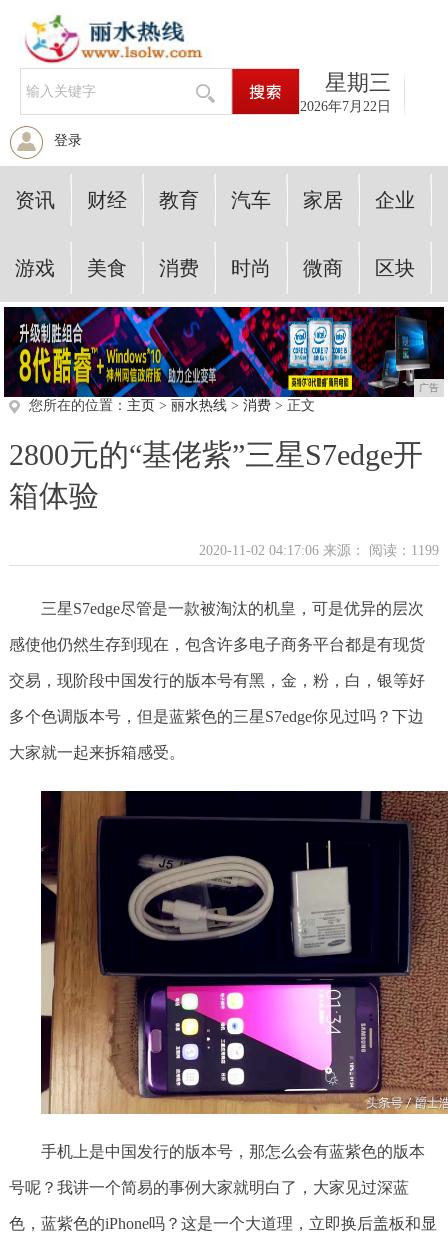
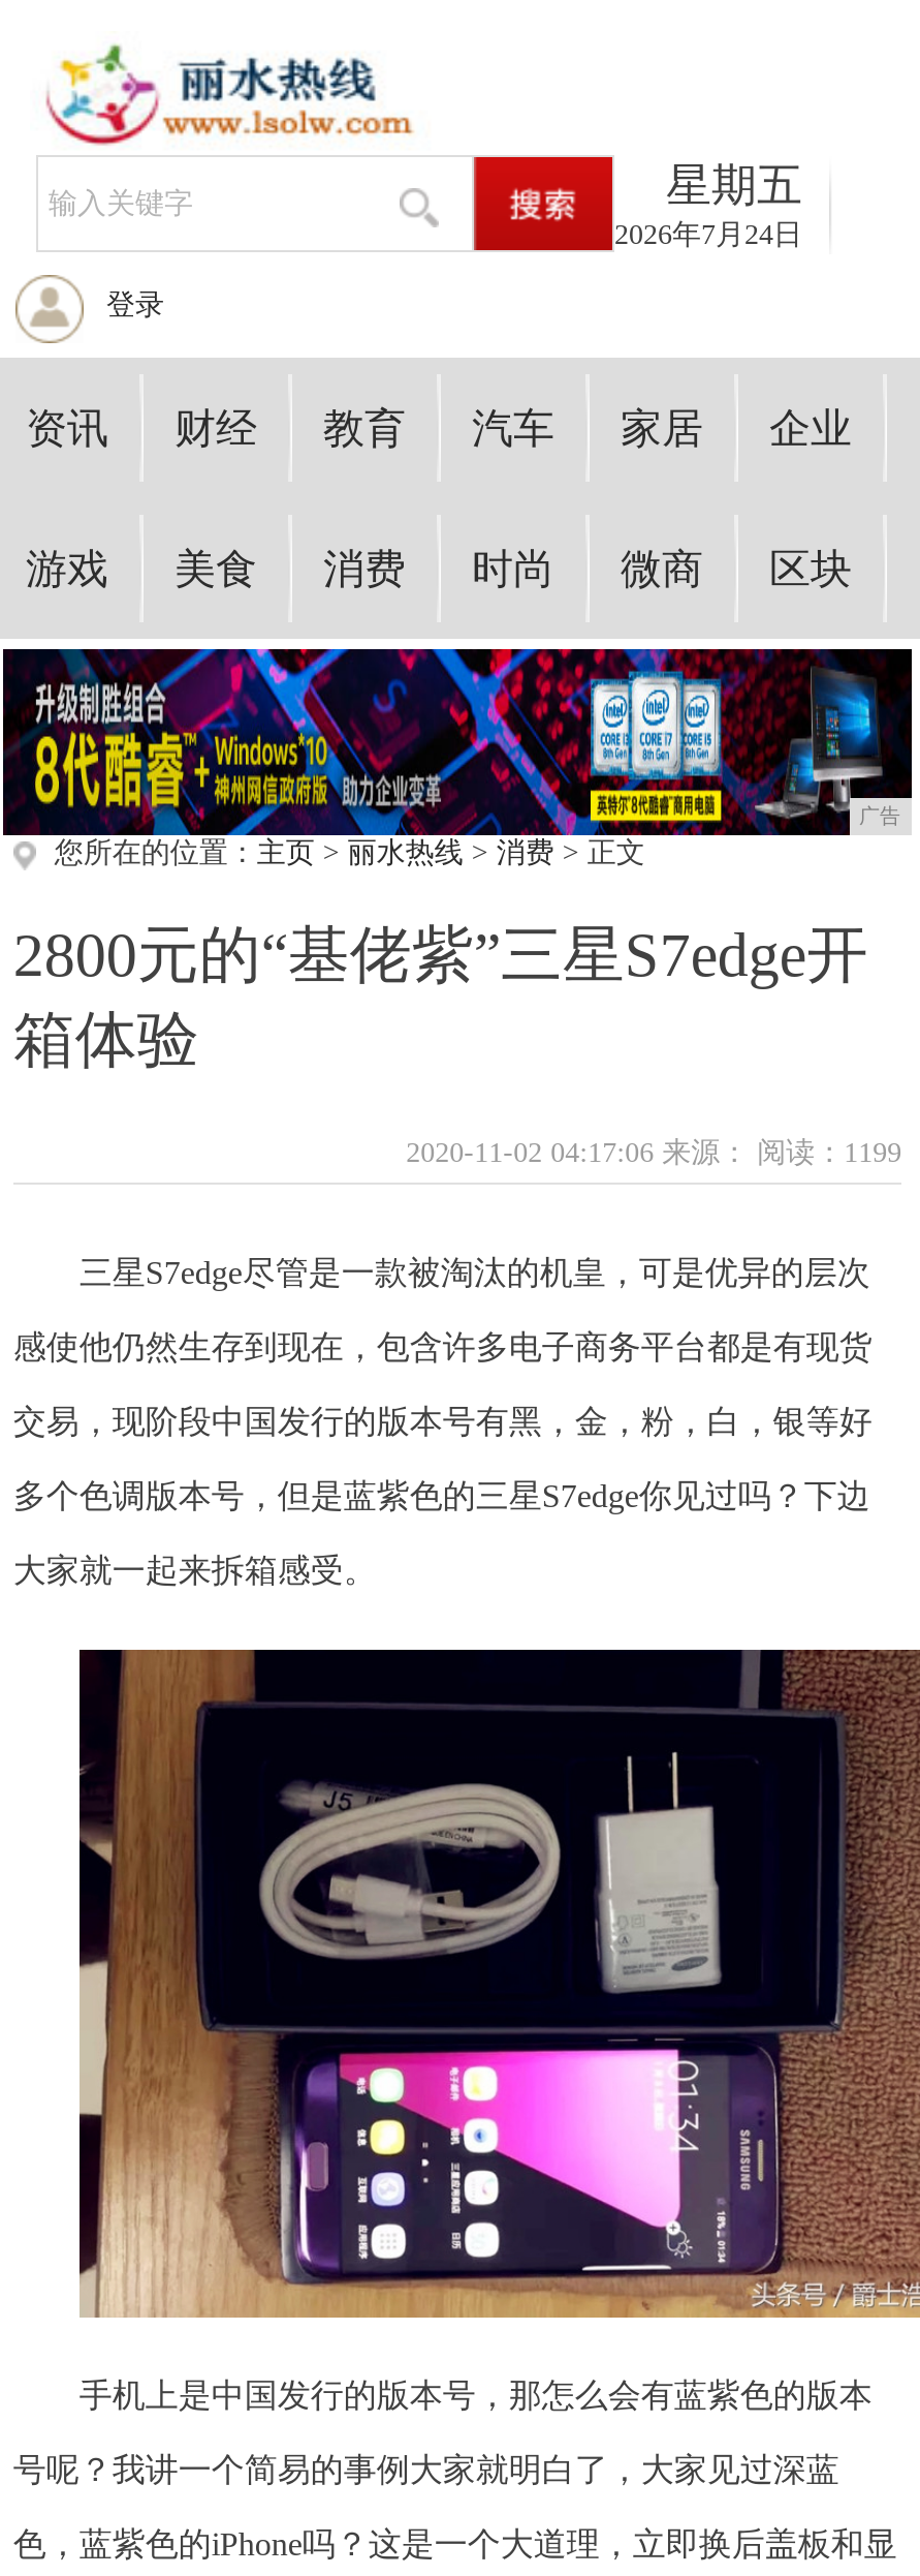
- 星期三
+ 星期五

- 2026年7月22日
+ 2026年7月24日
